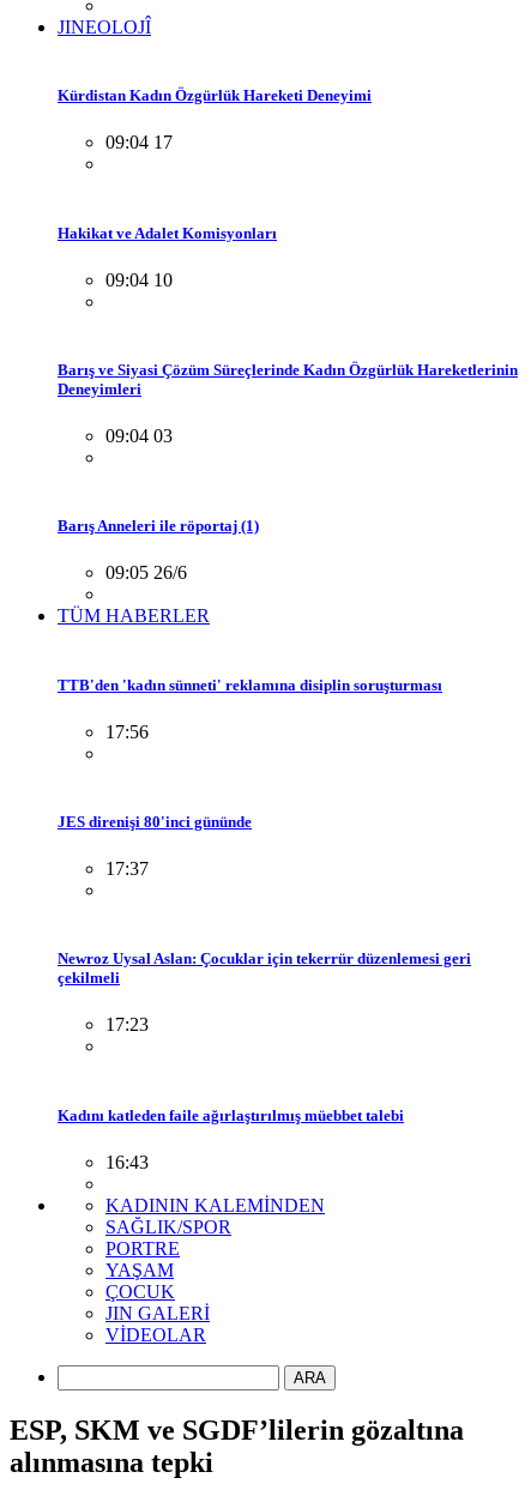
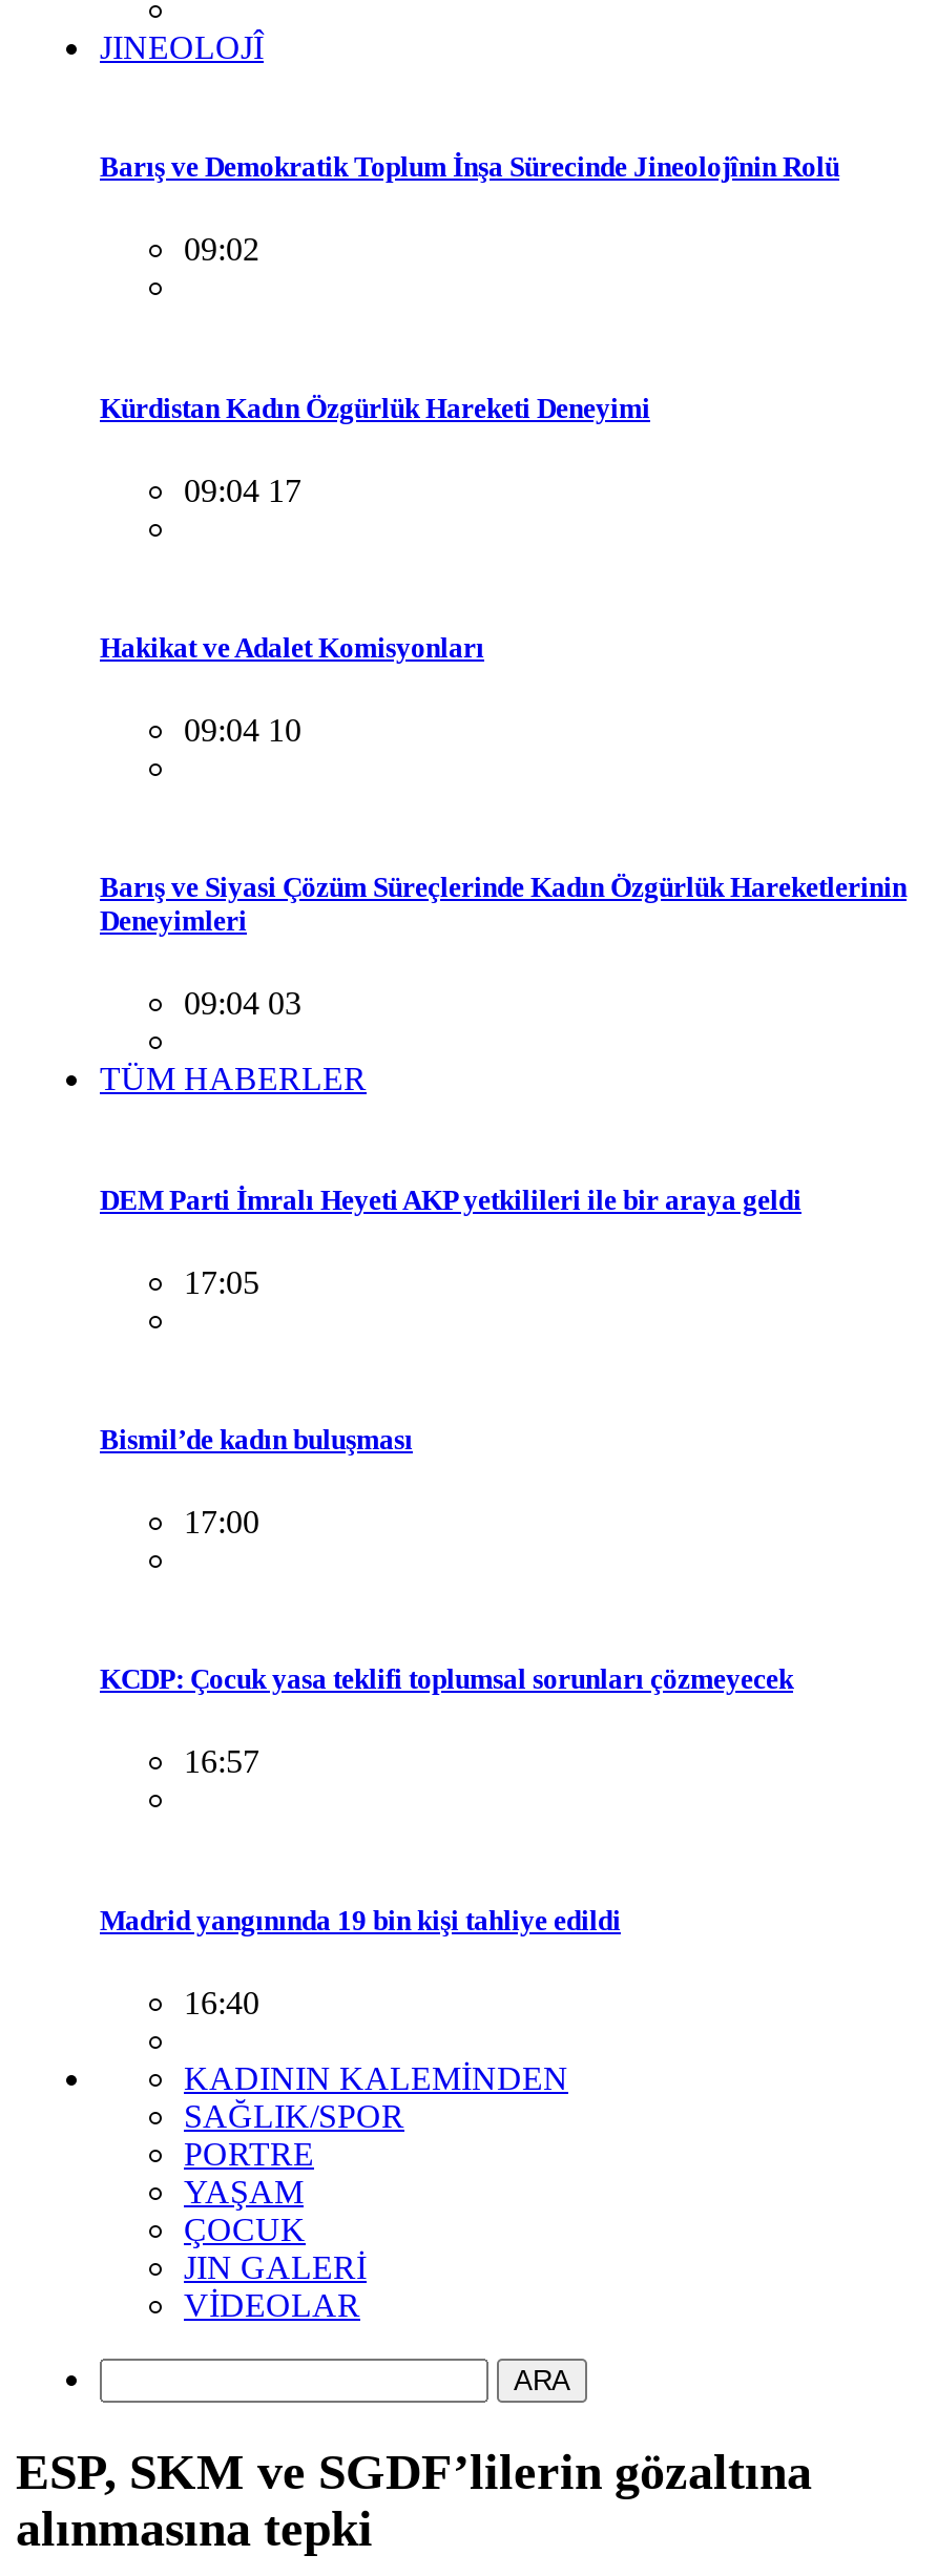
+ Barış ve Demokratik Toplum İnşa Sürecinde Jineolojînin Rolü
+ 09:02

moved down: Kürdistan Kadın Özgürlük Hareketi Deneyimi | 09:04 17 | Hakikat ve Adalet Komisyonları | 09:04 10 | Barış ve Siyasi Çözüm Süreçlerinde Kadın Özgürlük Hareketlerinin | Deneyimleri | 09:04 03

- Barış Anneleri ile röportaj (1)
- 09:05 26/6

- TTB'den 'kadın sünneti' reklamına disiplin soruşturması
+ DEM Parti İmralı Heyeti AKP yetkilileri ile bir araya geldi

- 17:56
+ 17:05

- JES direnişi 80'inci gününde
+ Bismil’de kadın buluşması

- 17:37
+ 17:00

- Newroz Uysal Aslan: Çocuklar için tekerrür düzenlemesi geri
- çekilmeli
+ KCDP: Çocuk yasa teklifi toplumsal sorunları çözmeyecek

- 17:23
+ 16:57

- Kadını katleden faile ağırlaştırılmış müebbet talebi
+ Madrid yangınında 19 bin kişi tahliye edildi

- 16:43
+ 16:40
